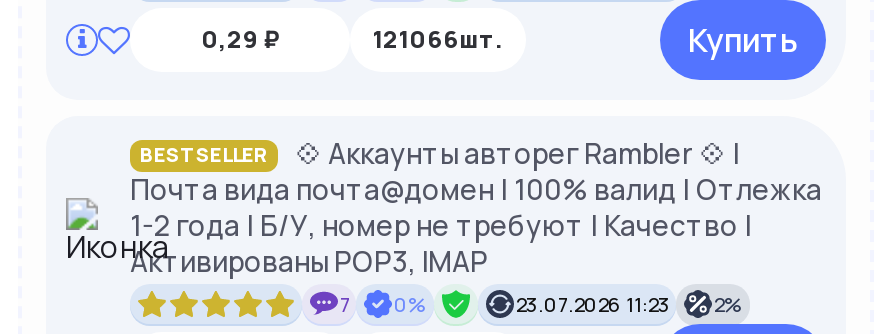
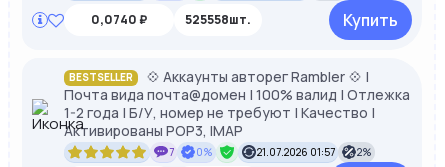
- 0,29 ₽
- 121066шт.
+ 0,0740 ₽
+ 525558шт.

- 23.07.2026 11:23 2%
+ 21.07.2026 01:57 2%
